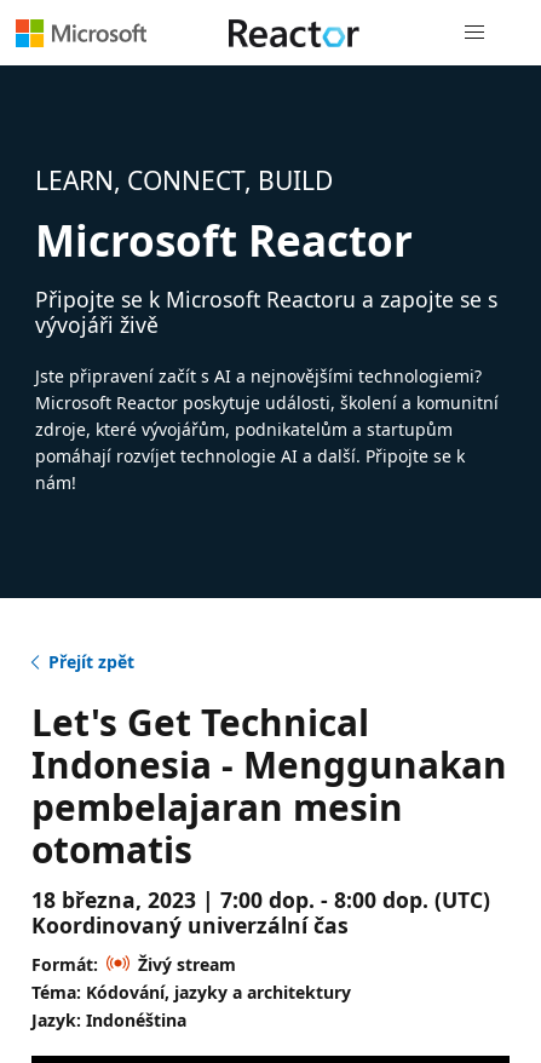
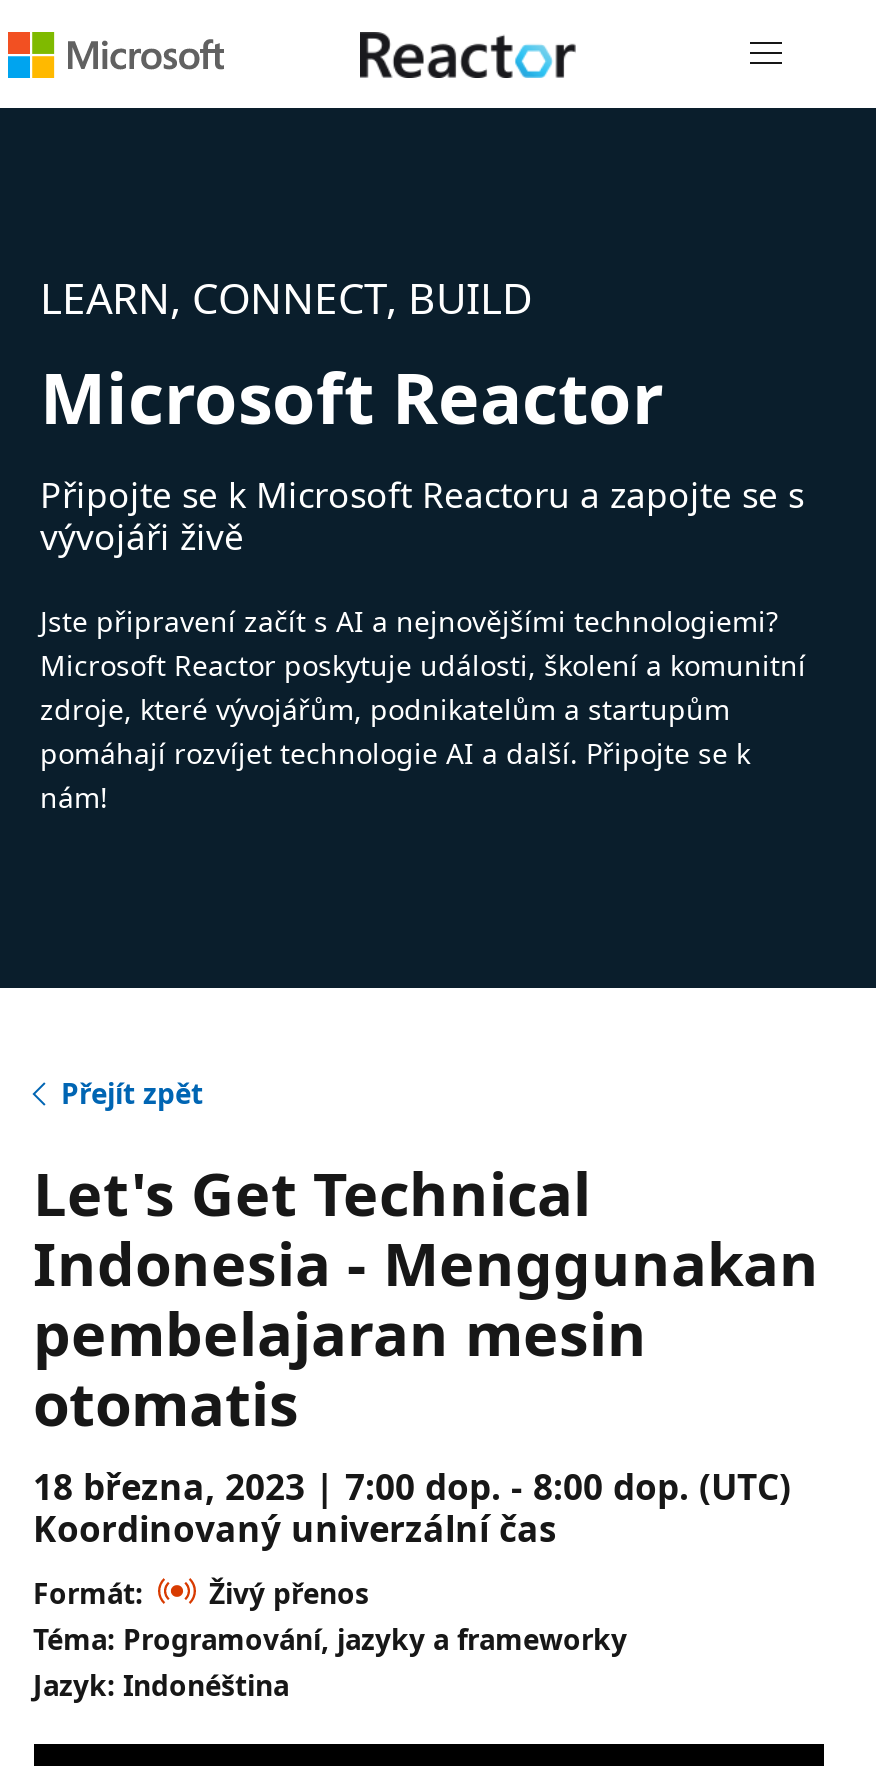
- Živý stream
+ Živý přenos

- Téma: Kódování, jazyky a architektury
+ Téma: Programování, jazyky a frameworky
